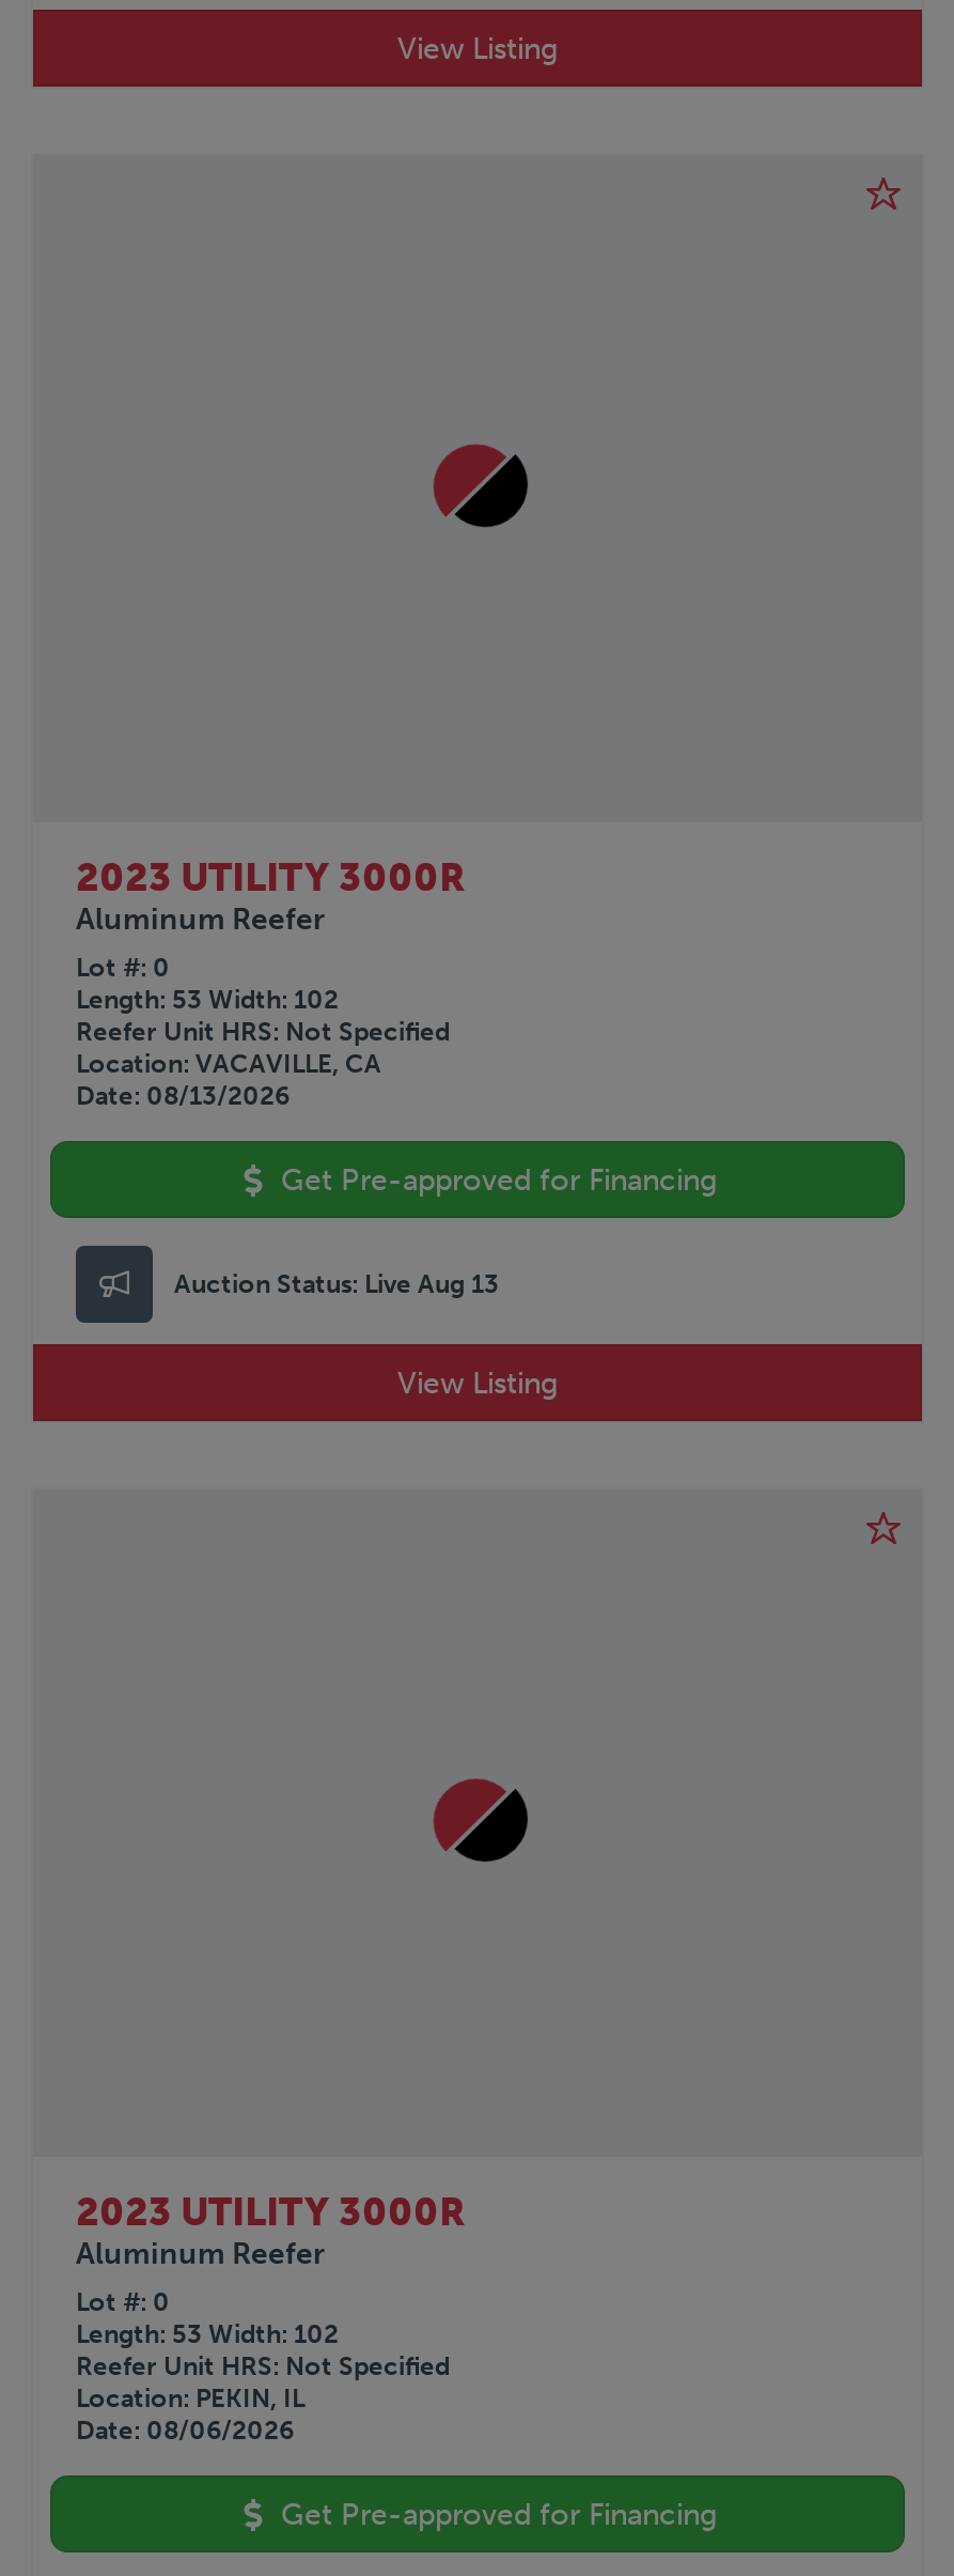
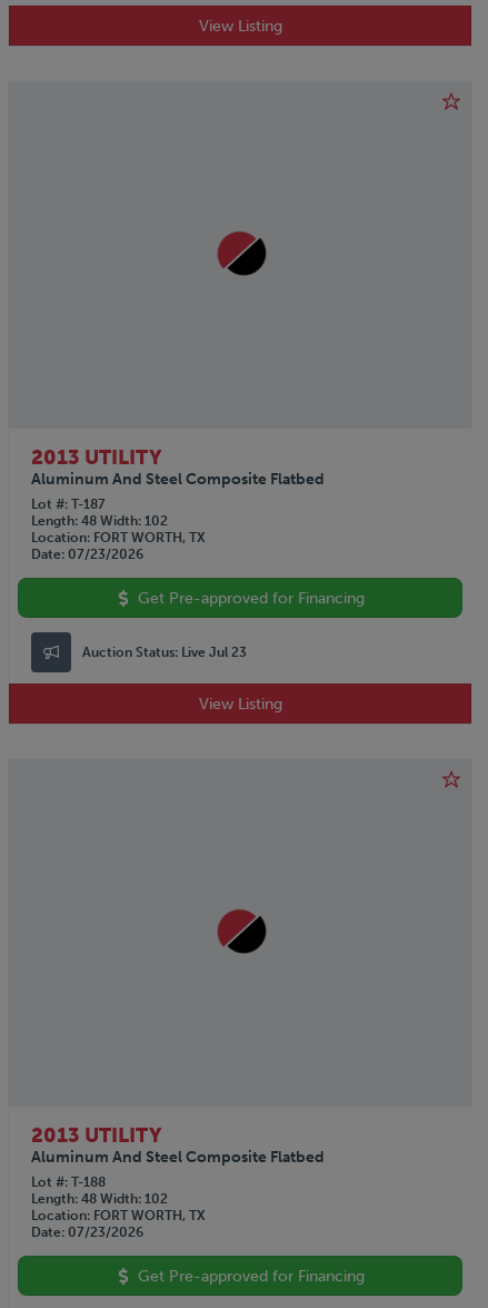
- 2023 UTILITY 3000R
- Aluminum Reefer
- Lot # 0
- Length 53 Width 102
- Reefer Unit HRS Not Specified
- Location VACAVILLE, CA
- Date 08/13/2026
+ 2013 UTILITY
+ Aluminum And Steel Composite Flatbed
+ Lot # T-187
+ Length 48 Width 102
+ Location FORT WORTH, TX
+ Date 07/23/2026

- Auction Status: Live Aug 13
+ Auction Status: Live Jul 23

- 2023 UTILITY 3000R
- Aluminum Reefer
- Lot # 0
- Length 53 Width 102
- Reefer Unit HRS Not Specified
- Location PEKIN, IL
- Date 08/06/2026
+ 2013 UTILITY
+ Aluminum And Steel Composite Flatbed
+ Lot # T-188
+ Length 48 Width 102
+ Location FORT WORTH, TX
+ Date 07/23/2026
